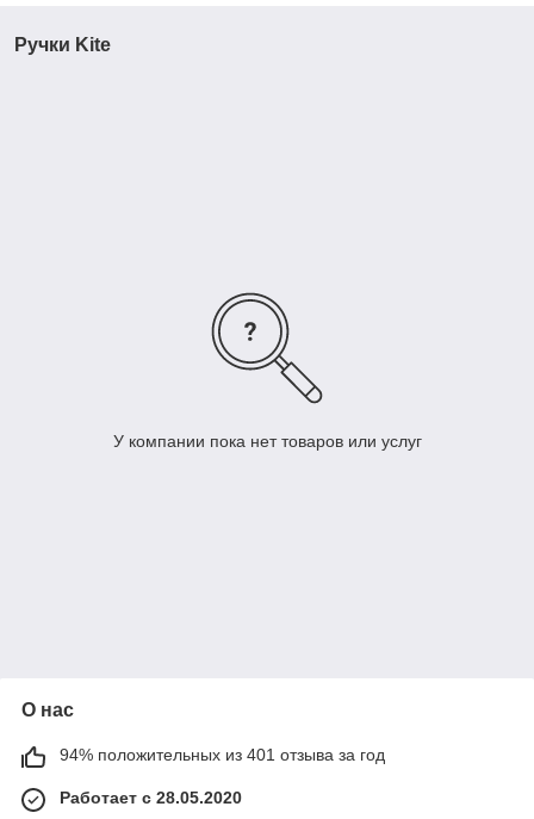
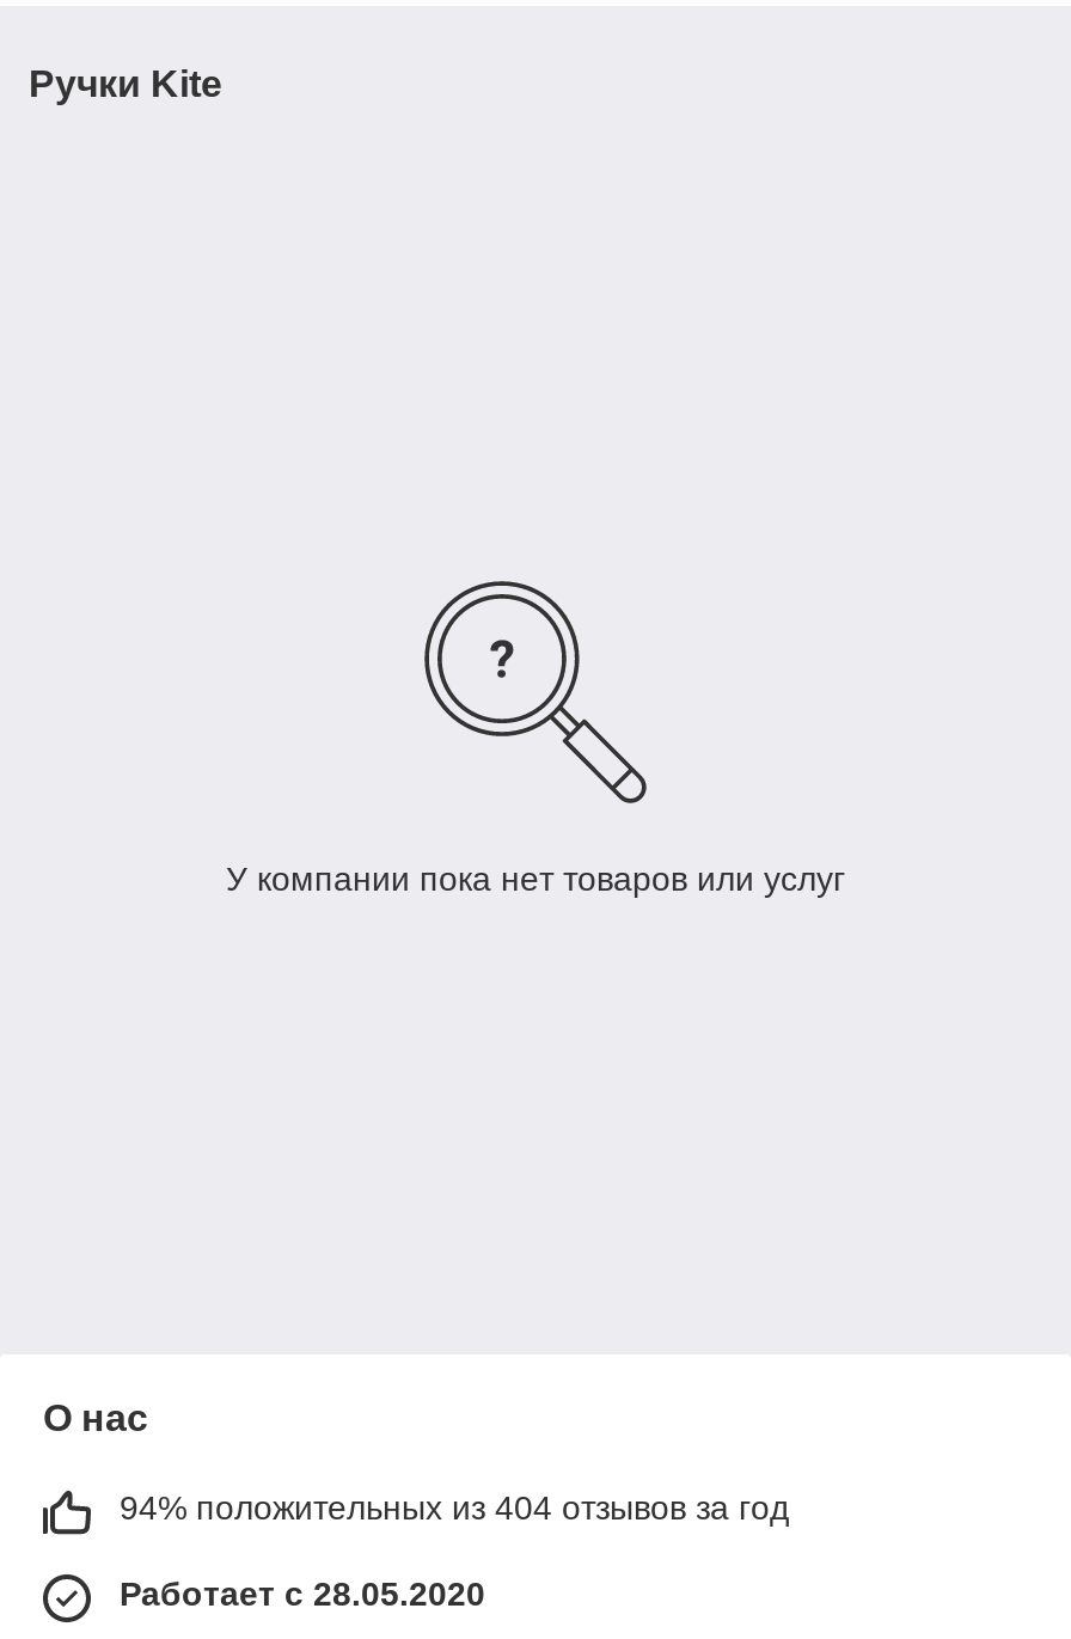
- 94% положительных из 401 отзыва за год
+ 94% положительных из 404 отзывов за год
